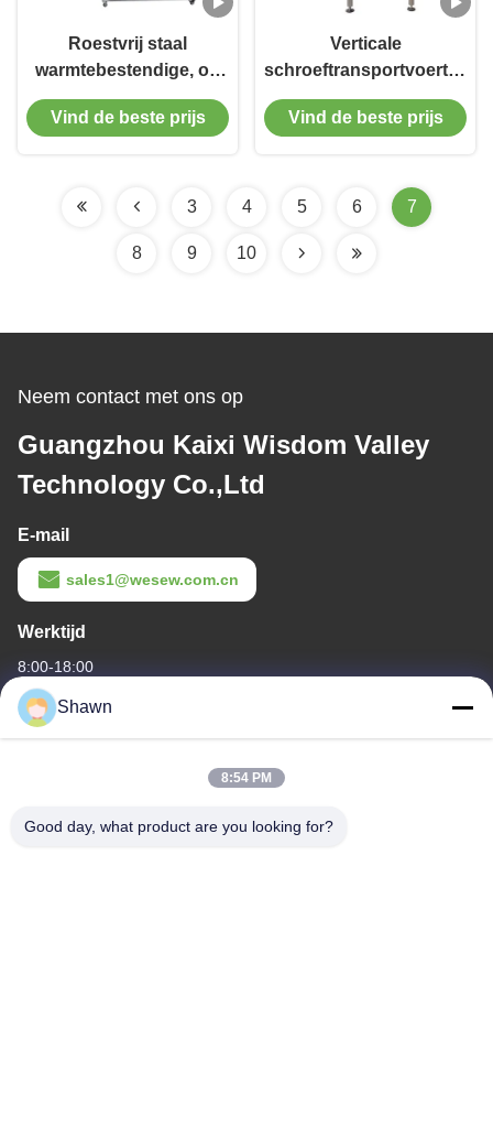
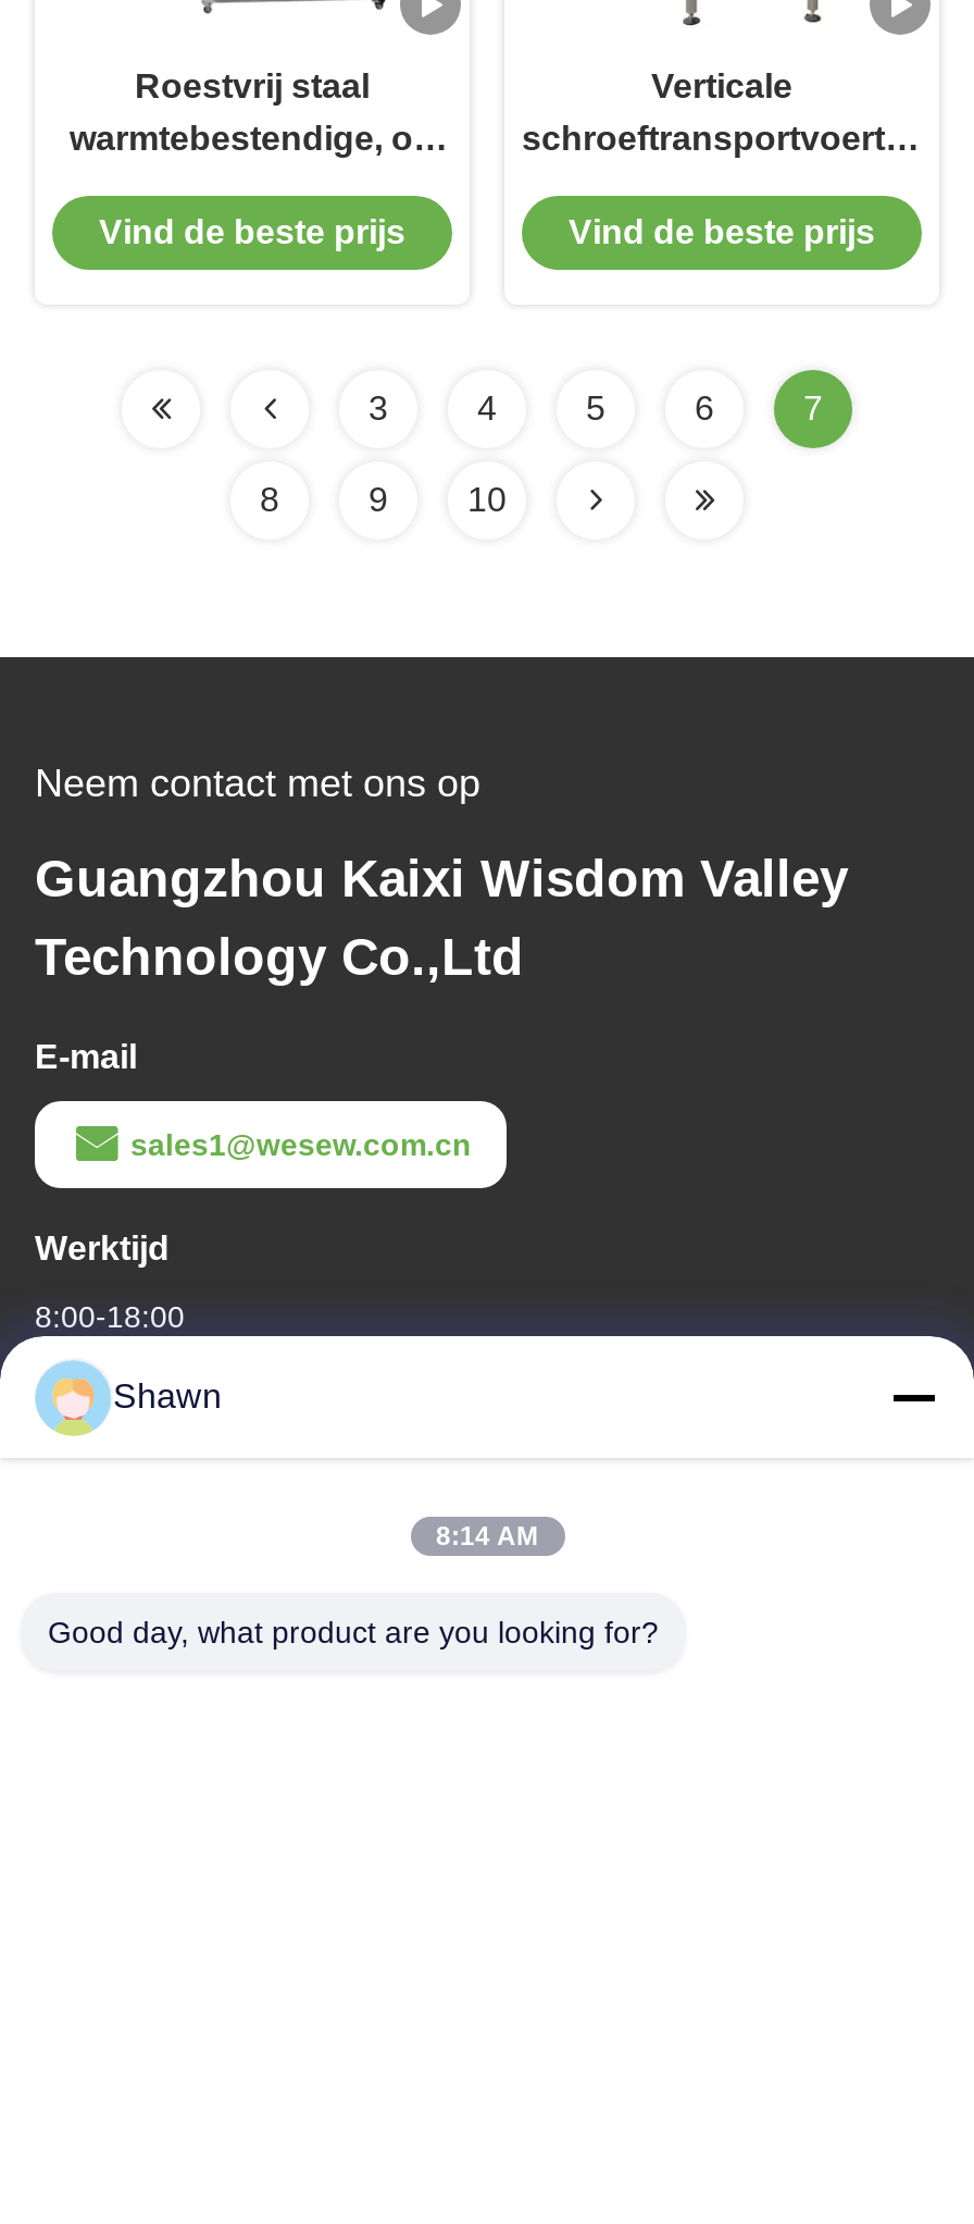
- 8:54 PM
+ 8:14 AM
